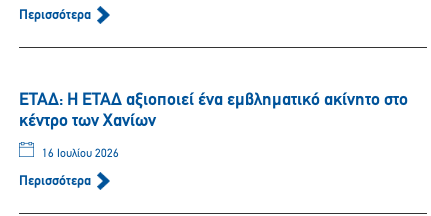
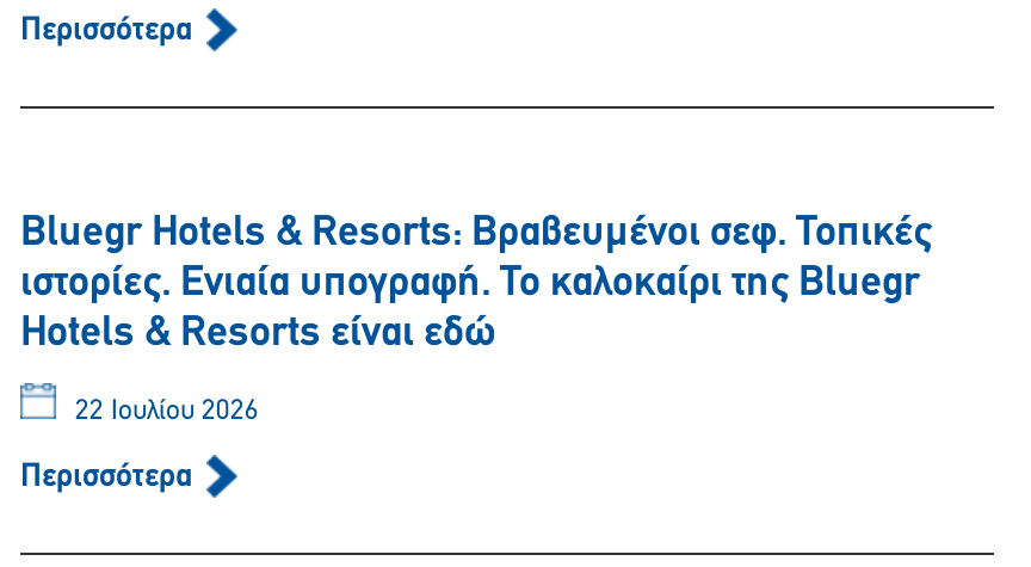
- ΕΤΑΔ: Η ΕΤΑΔ αξιοποιεί ένα εμβληματικό ακίνητο στο
- κέντρο των Χανίων
+ Bluegr Hotels & Resorts: Βραβευμένοι σεφ. Τοπικές
+ ιστορίες. Ενιαία υπογραφή. Το καλοκαίρι της Bluegr
+ Hotels & Resorts είναι εδώ

- 16 Ιουλίου 2026
+ 22 Ιουλίου 2026
